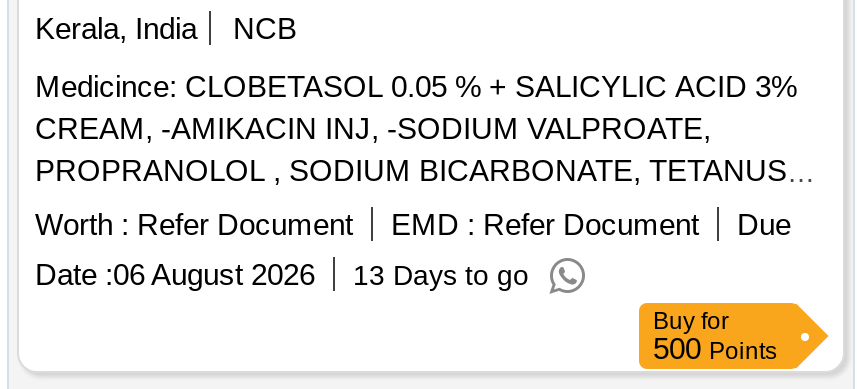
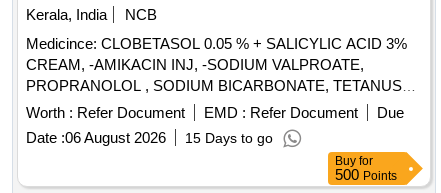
- Date : 06 August 2026 13 Days to go
+ Date : 06 August 2026 15 Days to go
